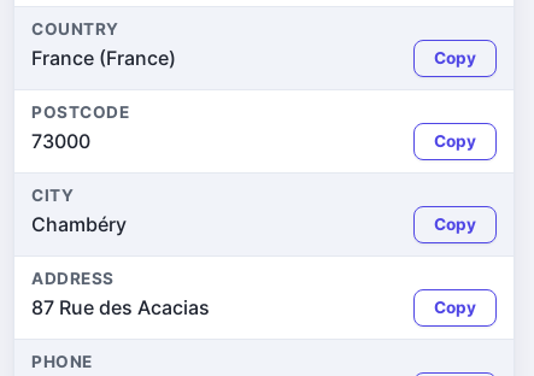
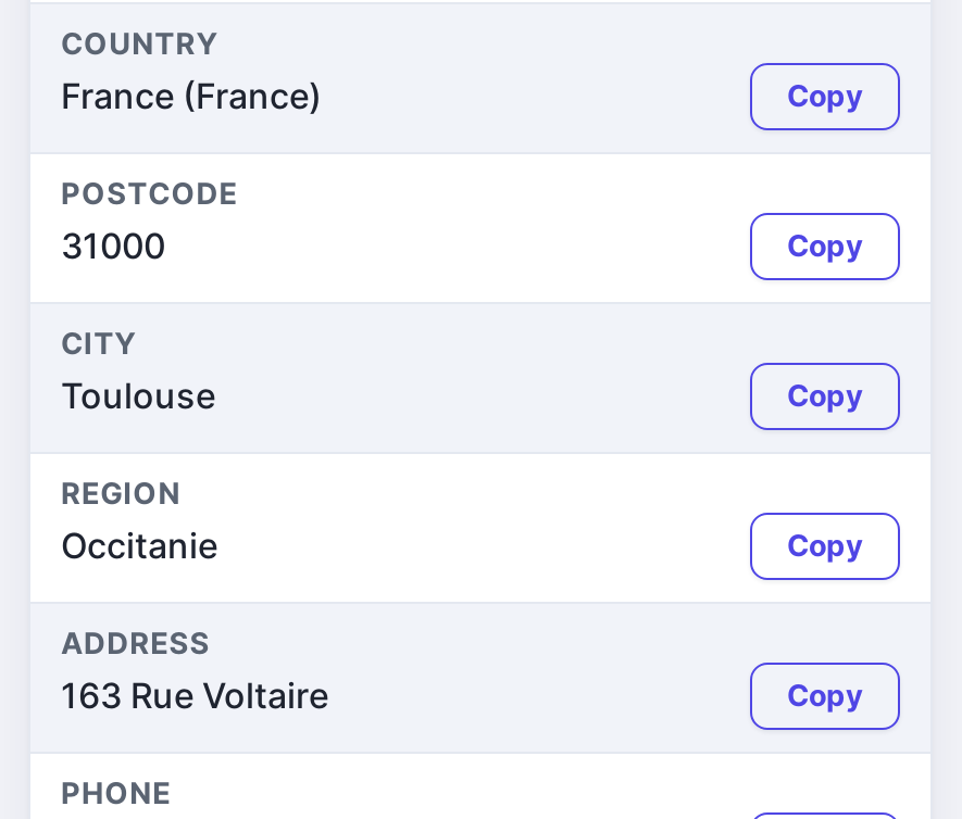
- 73000
+ 31000

- Chambéry
+ Toulouse
+ Copy
+ REGION
+ Occitanie

- 87 Rue des Acacias
+ 163 Rue Voltaire
